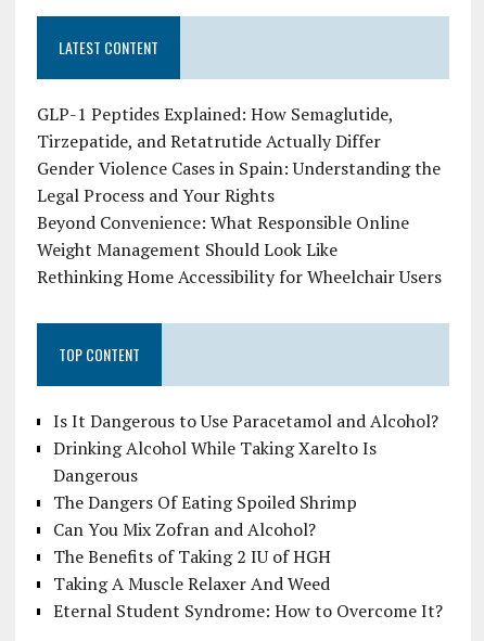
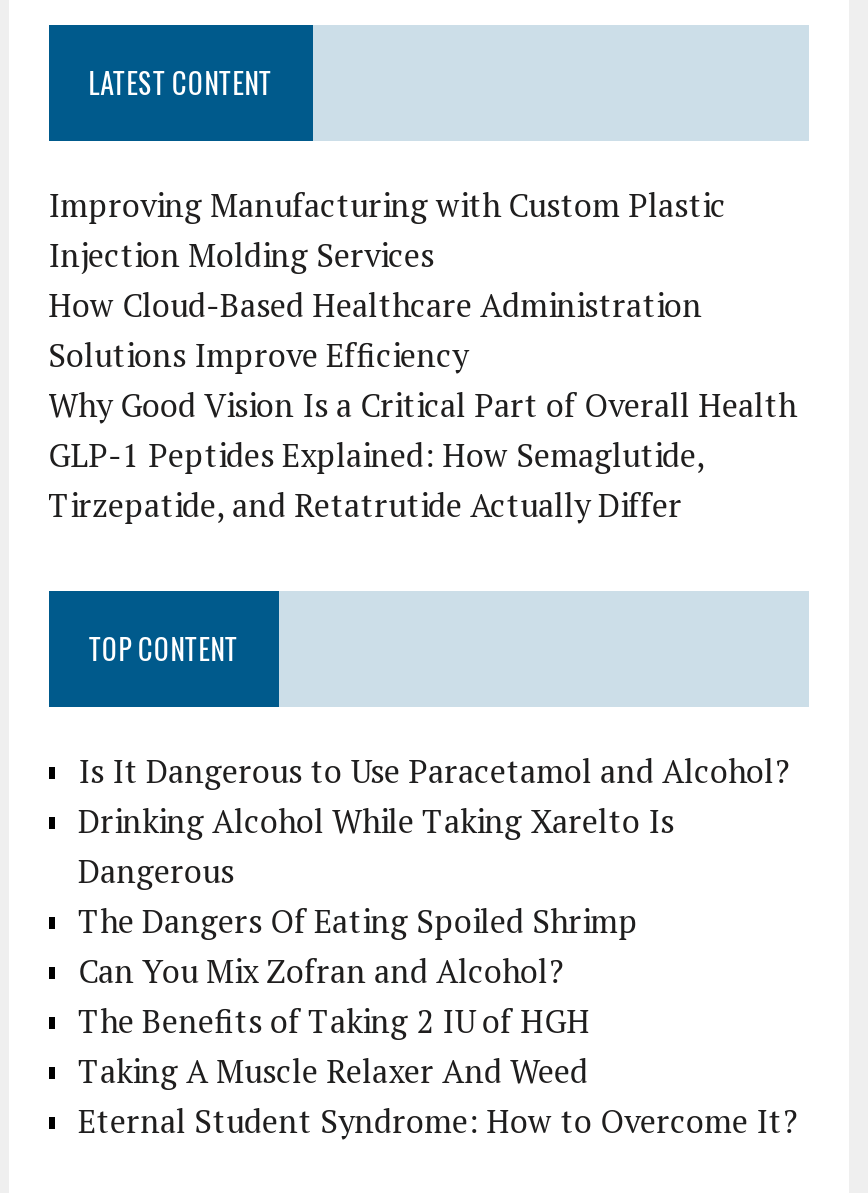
+ Improving Manufacturing with Custom Plastic
+ Injection Molding Services
+ How Cloud-Based Healthcare Administration
+ Solutions Improve Efficiency
+ Why Good Vision Is a Critical Part of Overall Health

moved down: GLP-1 Peptides Explained: How Semaglutide, | Tirzepatide, and Retatrutide Actually Differ

- Gender Violence Cases in Spain: Understanding the
- Legal Process and Your Rights
- Beyond Convenience: What Responsible Online
- Weight Management Should Look Like
- Rethinking Home Accessibility for Wheelchair Users
